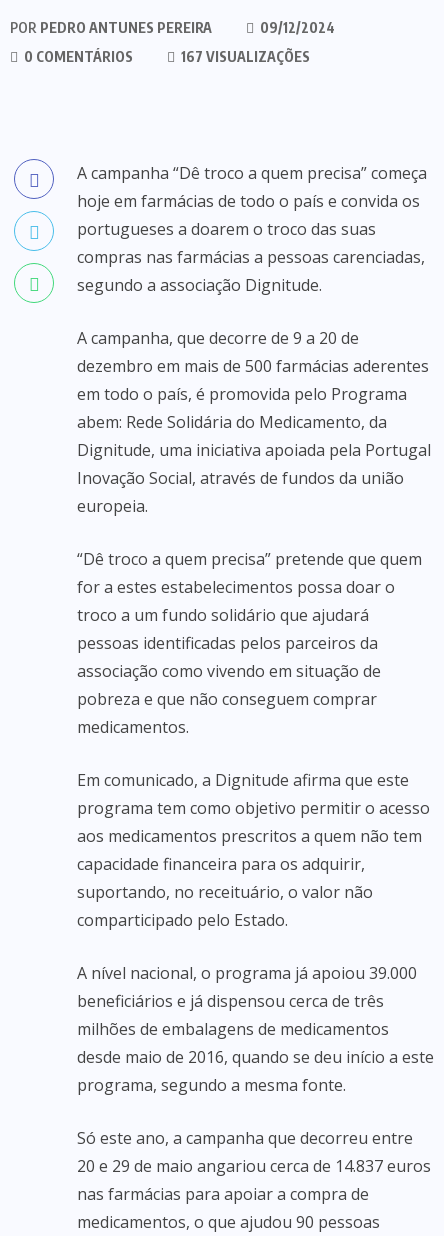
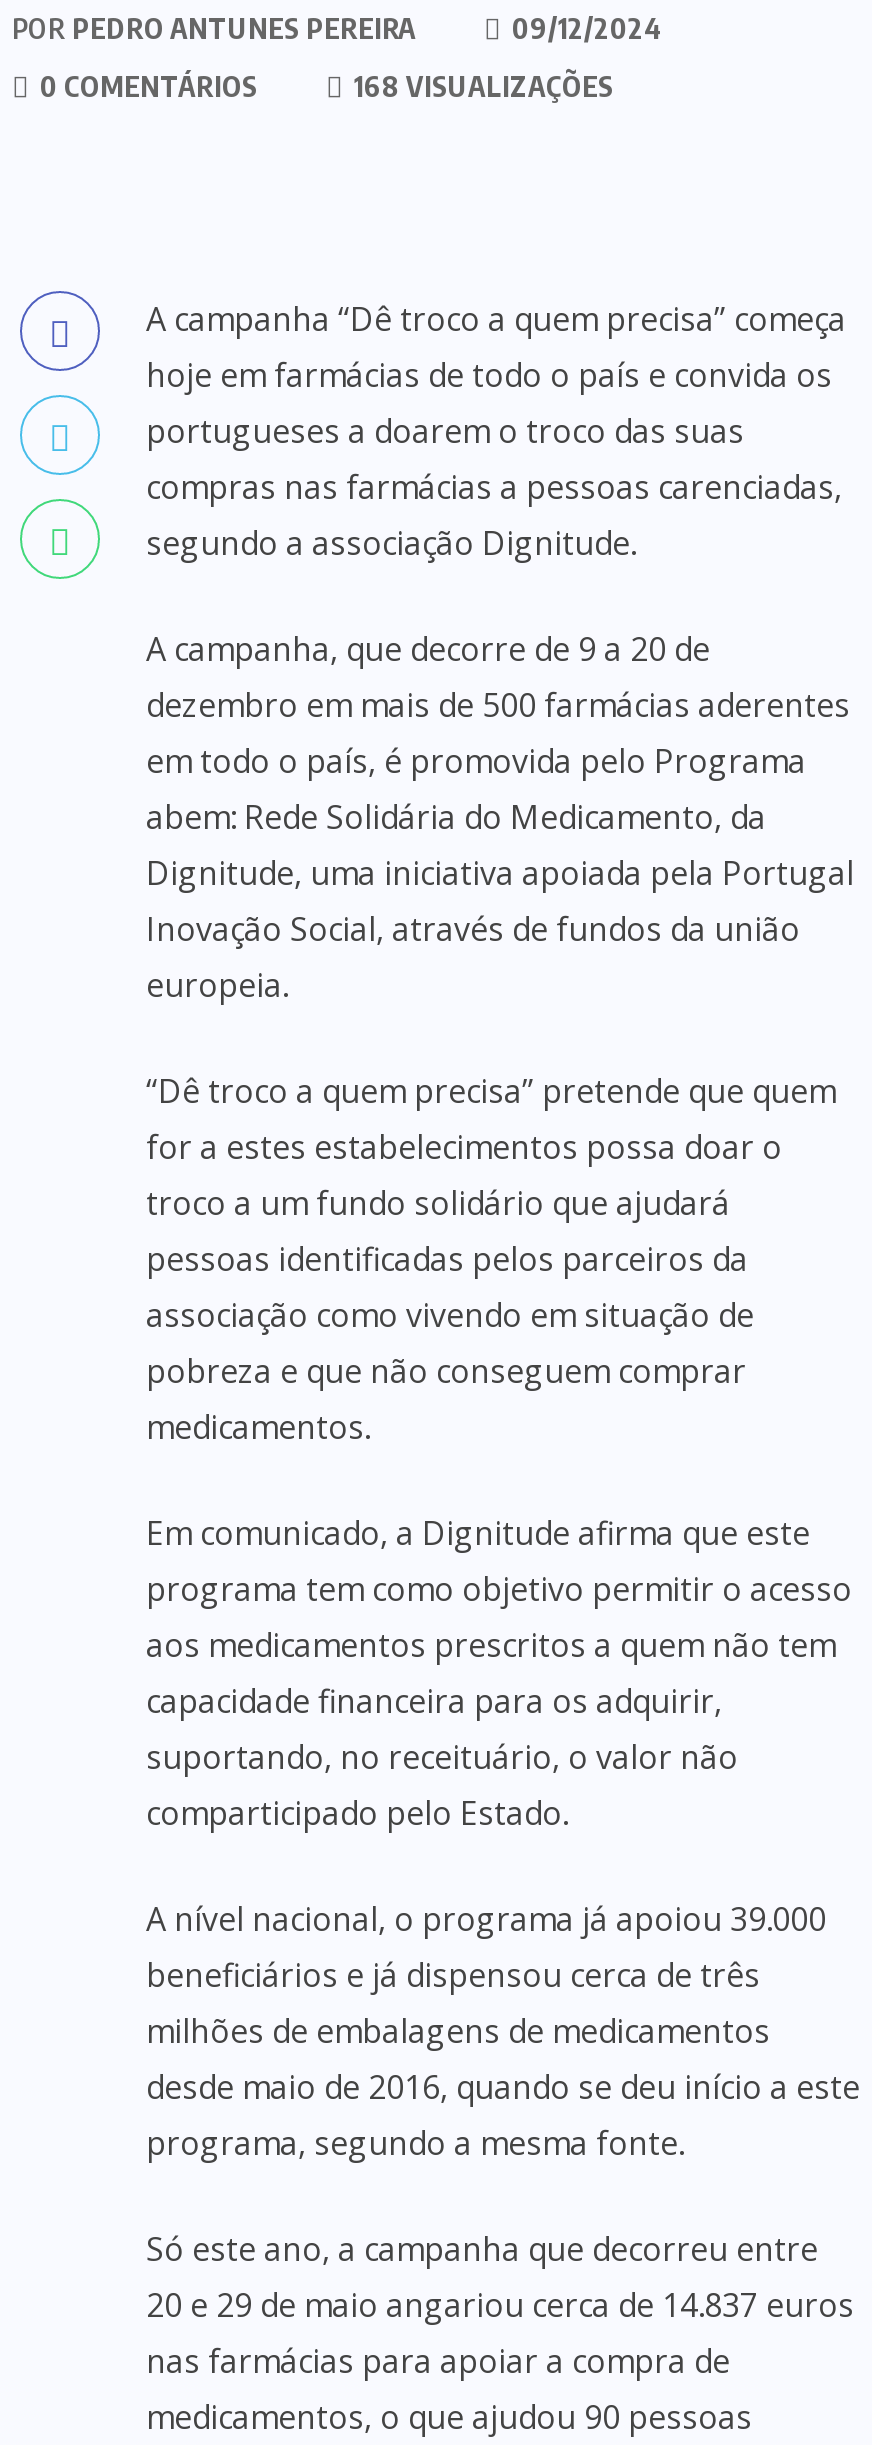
- 167 VISUALIZAÇÕES
+ 168 VISUALIZAÇÕES
